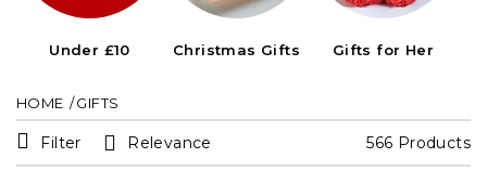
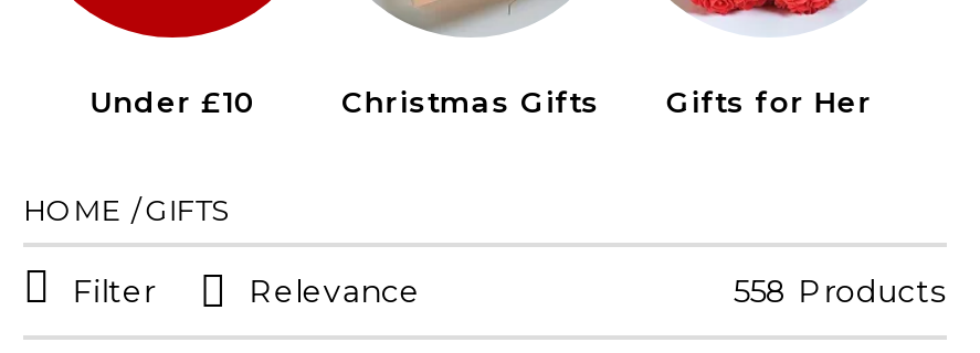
- 566 Products
+ 558 Products
